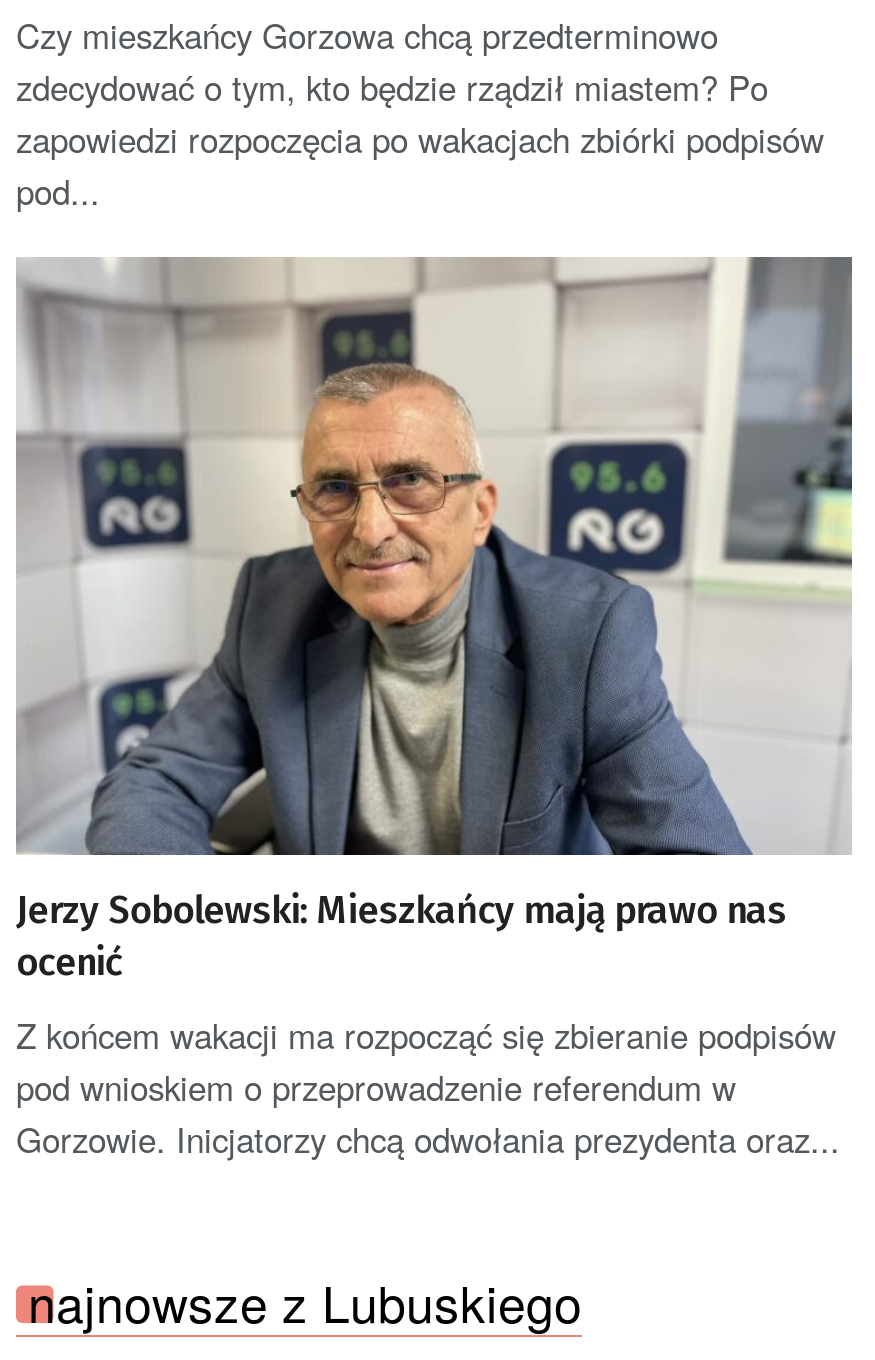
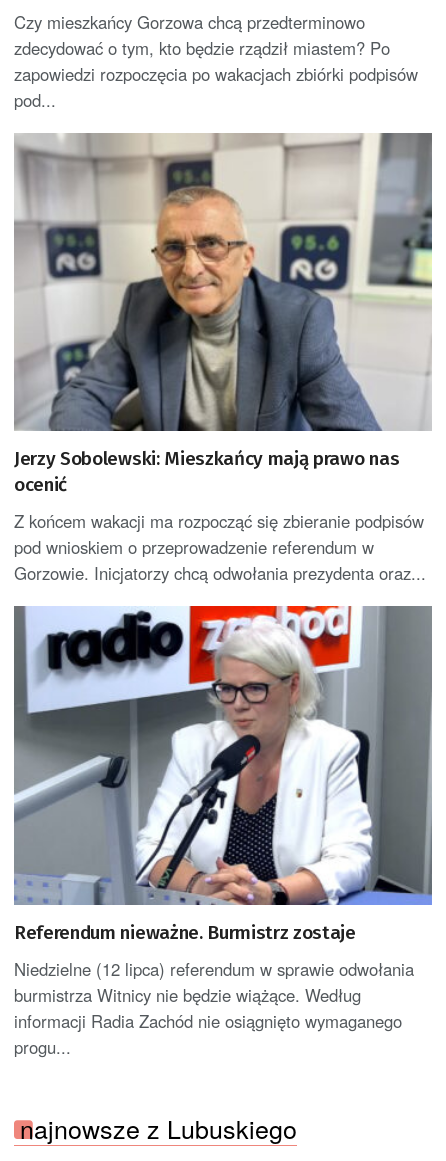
+ [image]
+ Referendum nieważne. Burmistrz zostaje
+ Niedzielne (12 lipca) referendum w sprawie odwołania
+ burmistrza Witnicy nie będzie wiążące. Według
+ informacji Radia Zachód nie osiągnięto wymaganego
+ progu...
